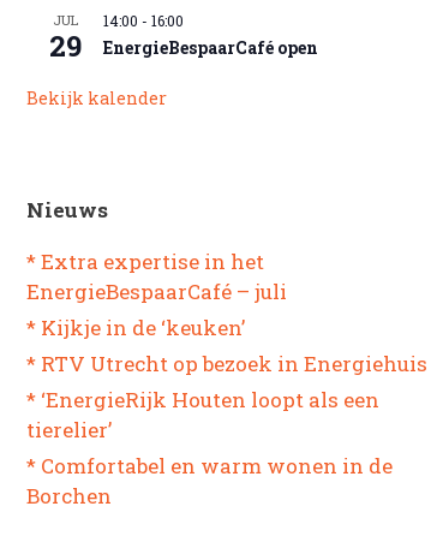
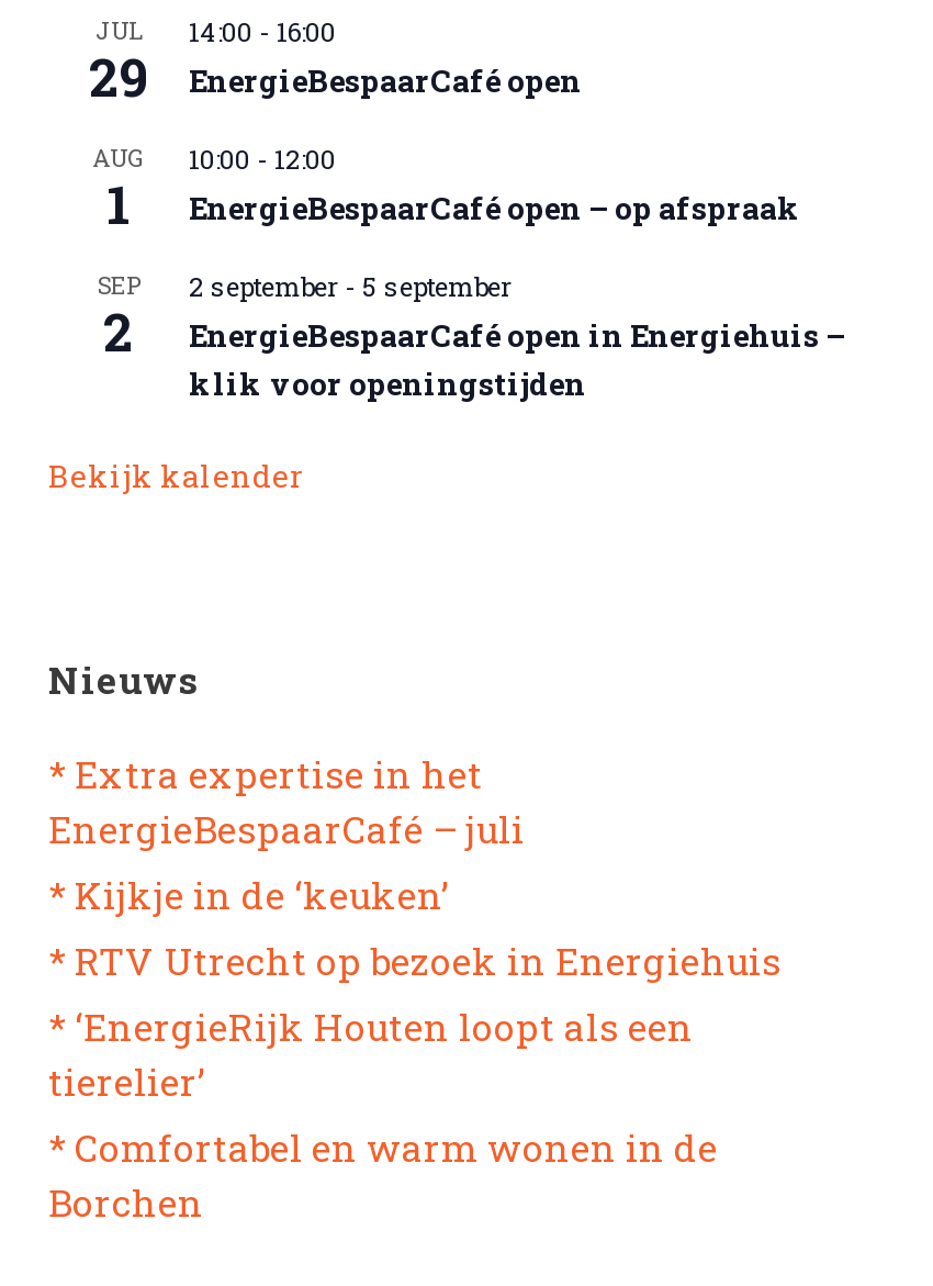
+ AUG
+ 1

+ 10:00 - 12:00
+ EnergieBespaarCafé open – op afspraak
+ SEP
+ 2

+ 2 september - 5 september
+ EnergieBespaarCafé open in Energiehuis –
+ klik voor openingstijden
